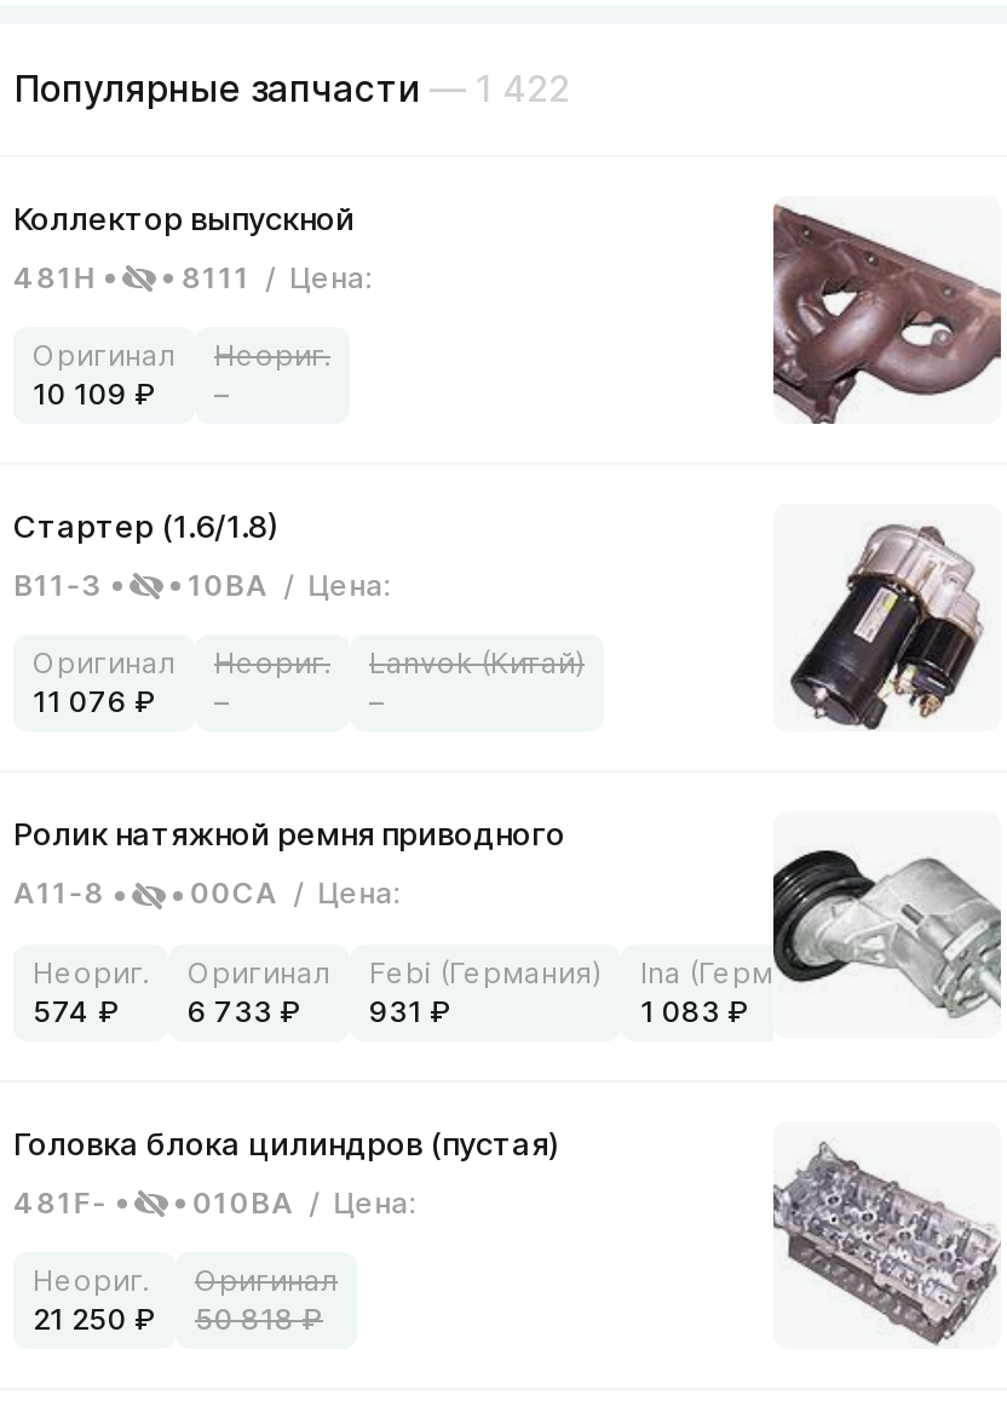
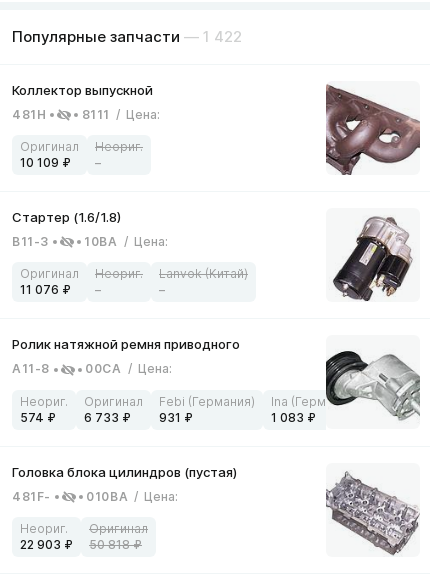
- 21 250 50 818
+ 22 903 50 818
